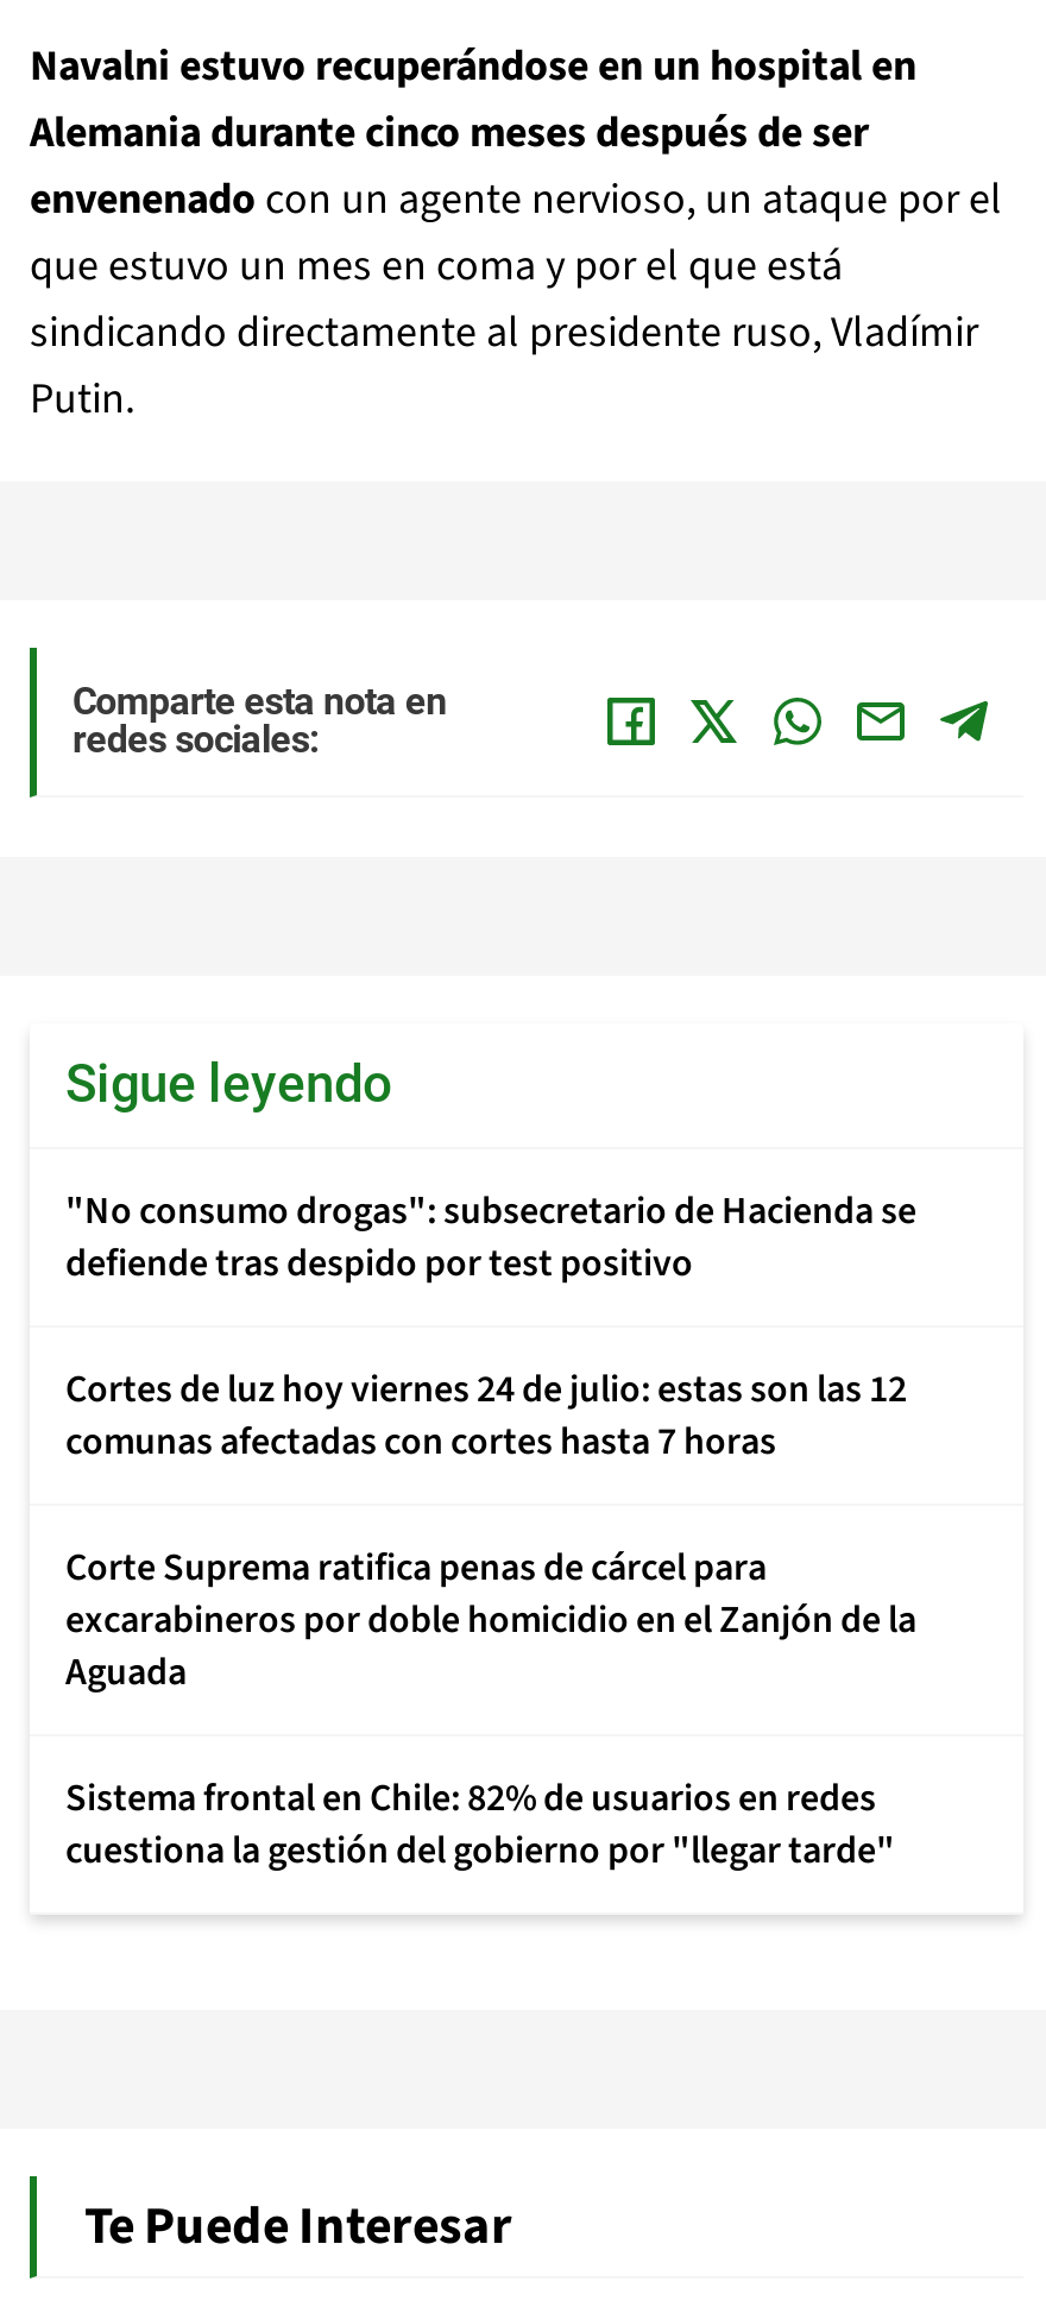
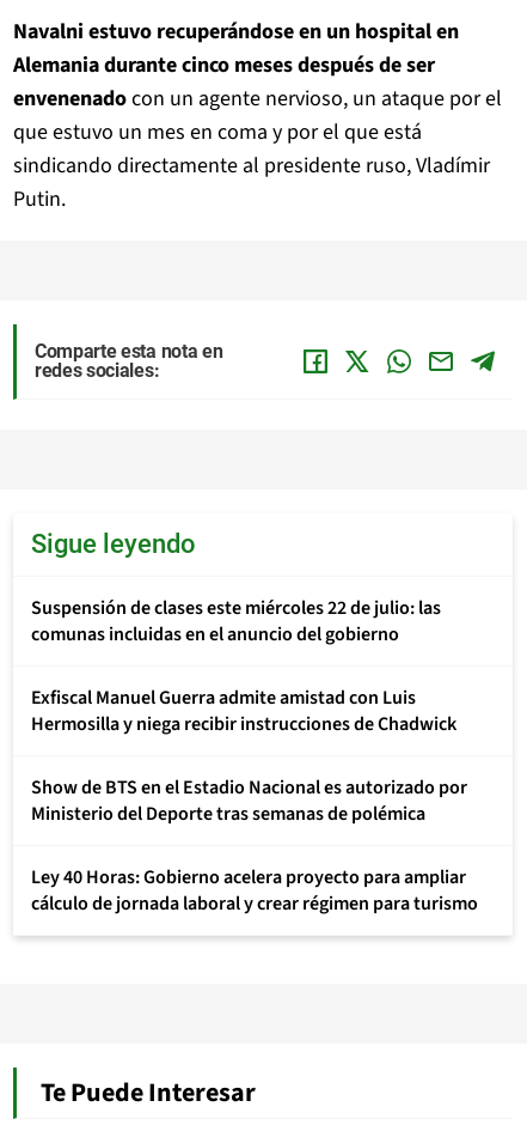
- "No consumo drogas": subsecretario de Hacienda se
- defiende tras despido por test positivo
+ Suspensión de clases este miércoles 22 de julio: las
+ comunas incluidas en el anuncio del gobierno

- Cortes de luz hoy viernes 24 de julio: estas son las 12
- comunas afectadas con cortes hasta 7 horas
+ Exfiscal Manuel Guerra admite amistad con Luis
+ Hermosilla y niega recibir instrucciones de Chadwick

- Corte Suprema ratifica penas de cárcel para
- excarabineros por doble homicidio en el Zanjón de la
- Aguada
+ Show de BTS en el Estadio Nacional es autorizado por
+ Ministerio del Deporte tras semanas de polémica

- Sistema frontal en Chile: 82% de usuarios en redes
- cuestiona la gestión del gobierno por "llegar tarde"
+ Ley 40 Horas: Gobierno acelera proyecto para ampliar
+ cálculo de jornada laboral y crear régimen para turismo
